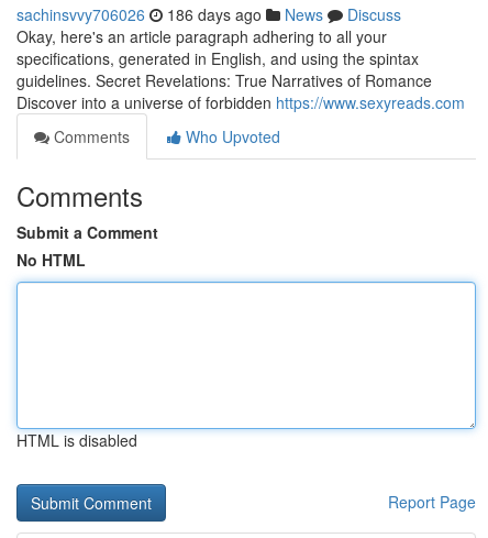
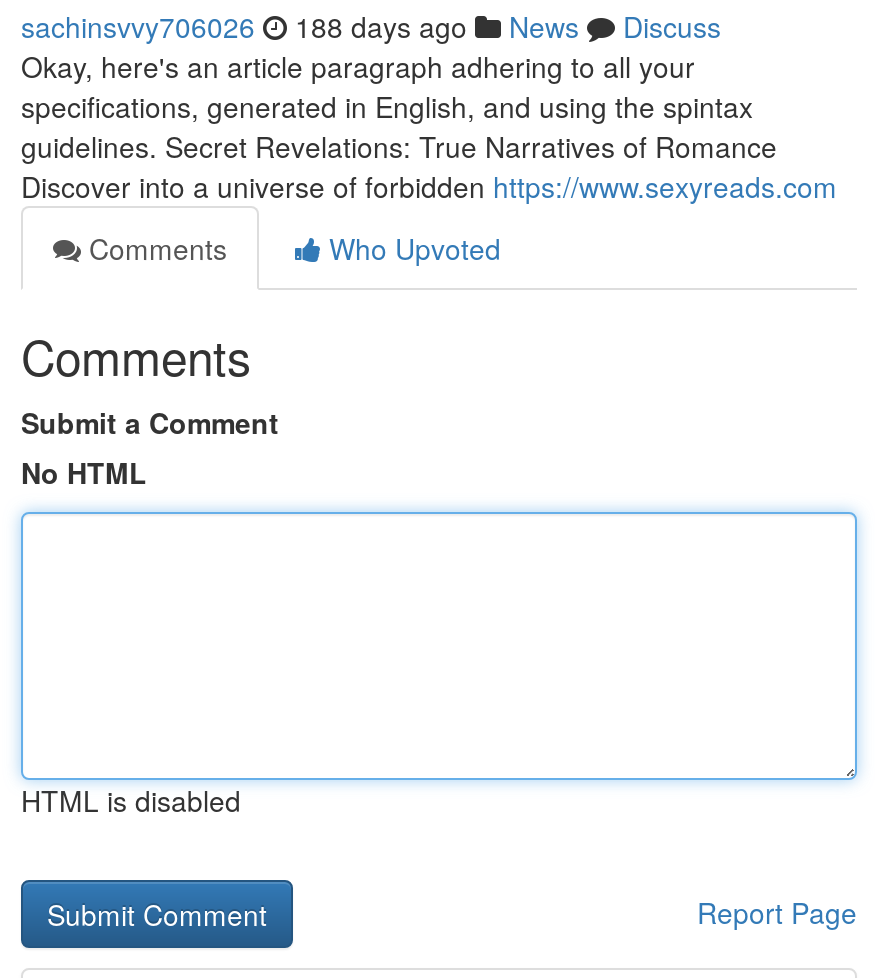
- sachinsvvy706026 186 days ago News Discuss
+ sachinsvvy706026 188 days ago News Discuss
